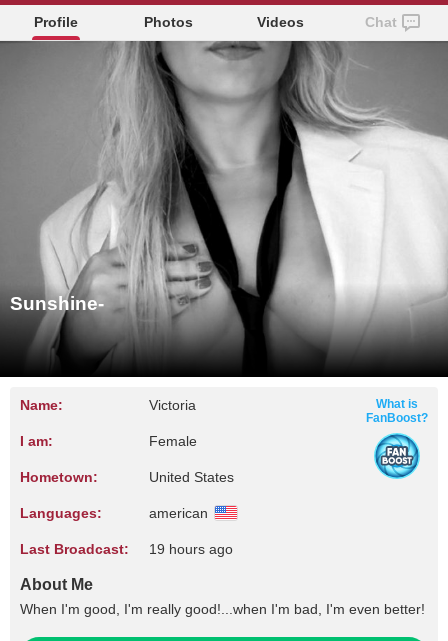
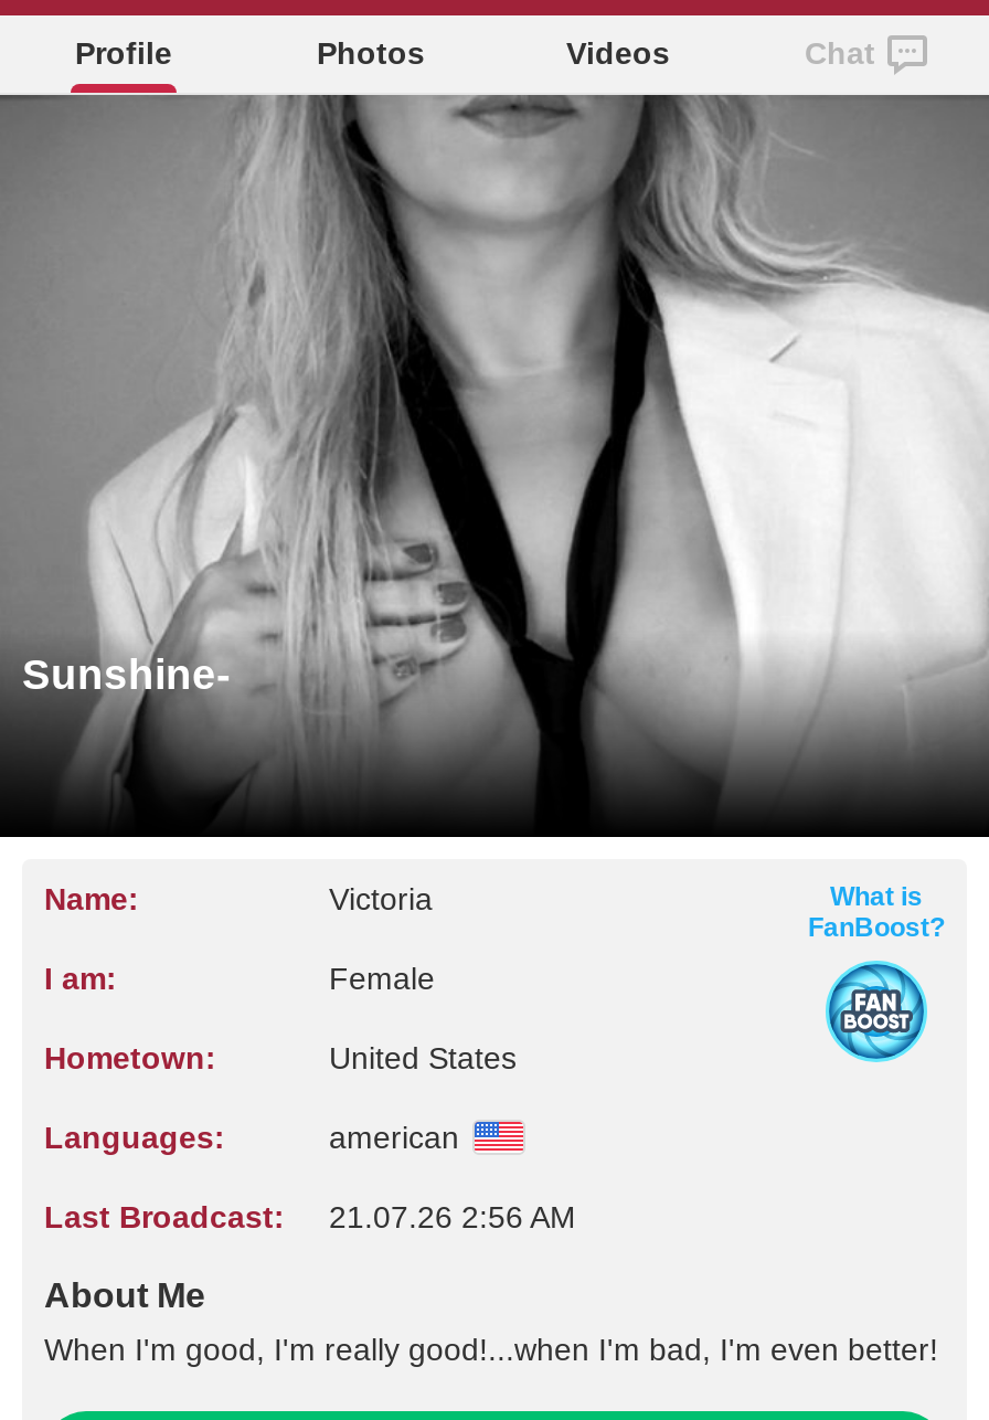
- Last Broadcast: 19 hours ago
+ Last Broadcast: 21.07.26 2:56 AM
